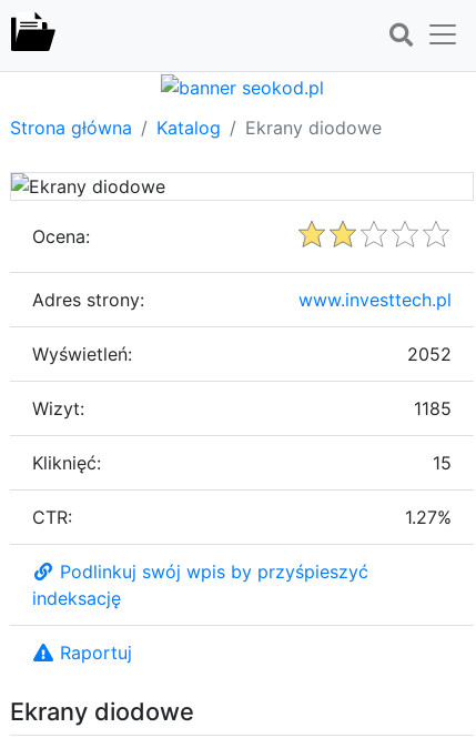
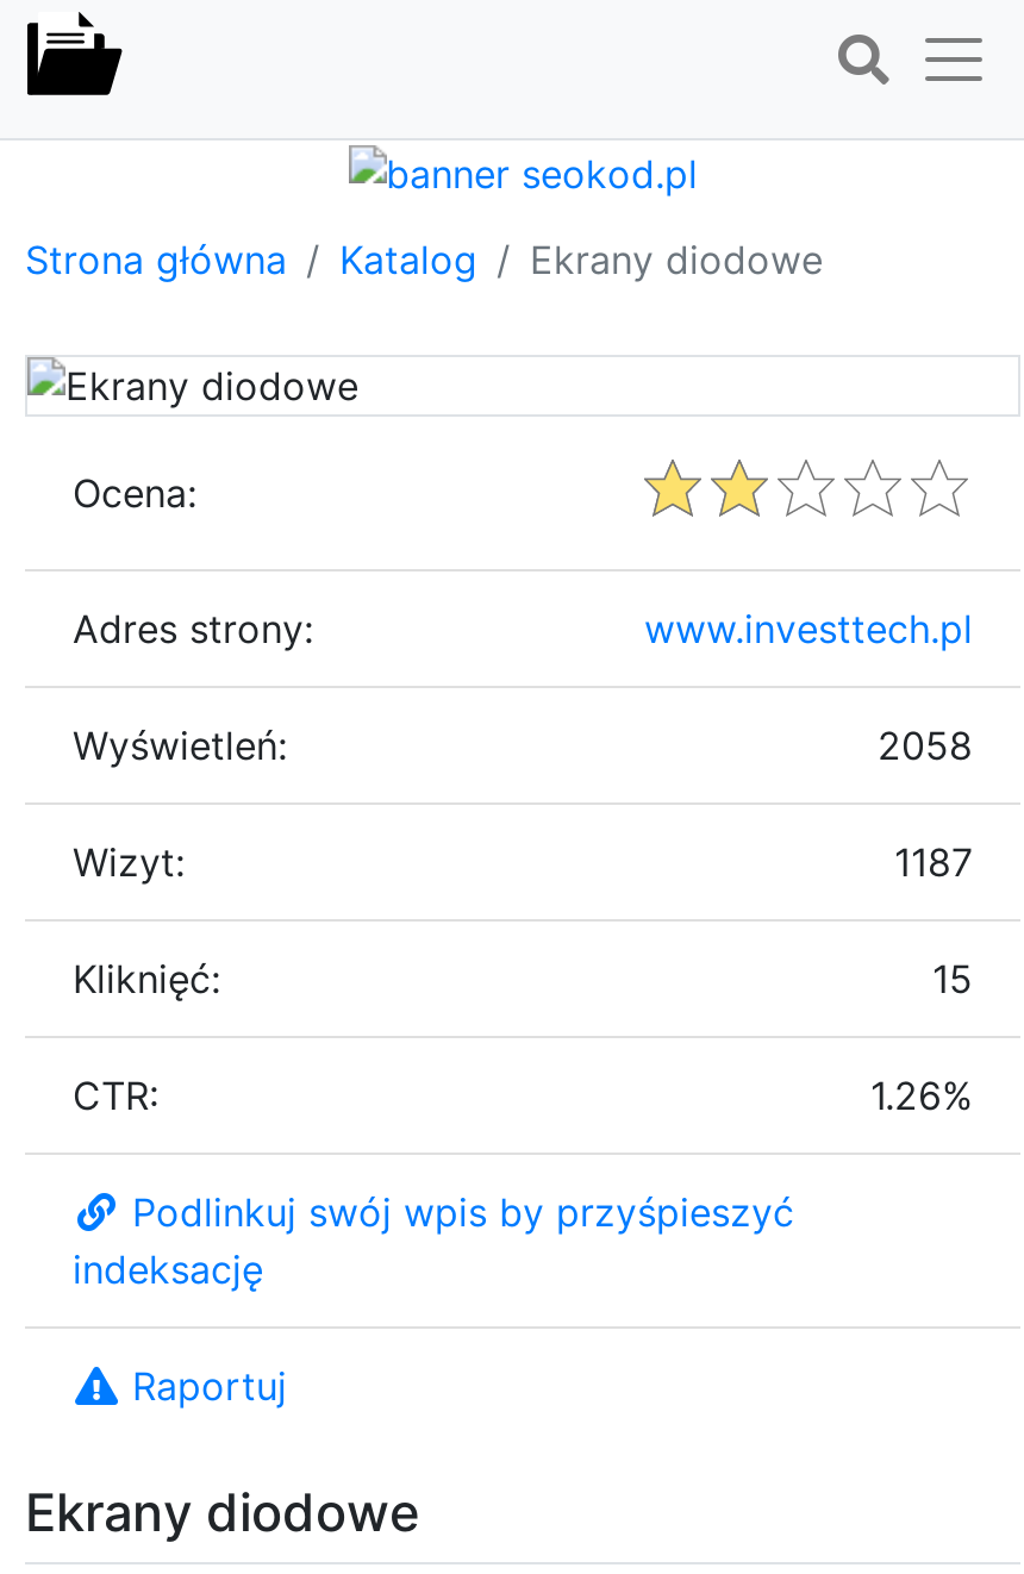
- 2052
+ 2058

- 1185
+ 1187

- 1.27%
+ 1.26%
